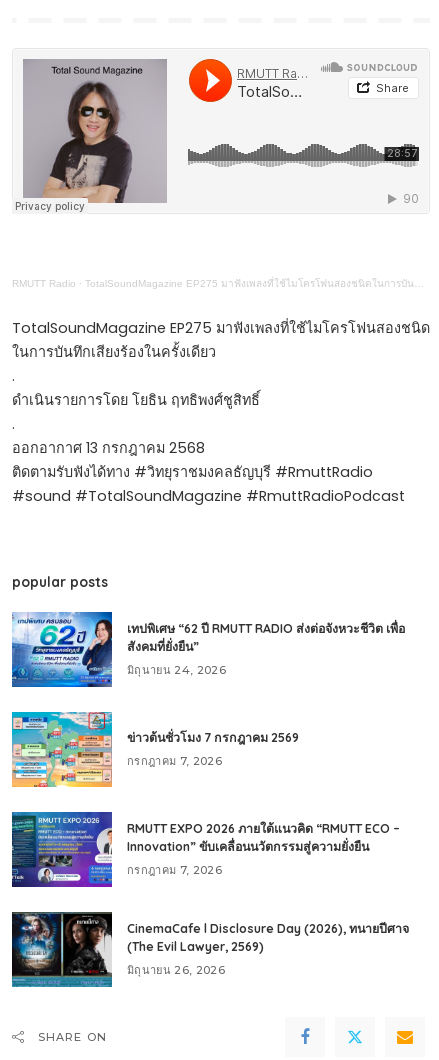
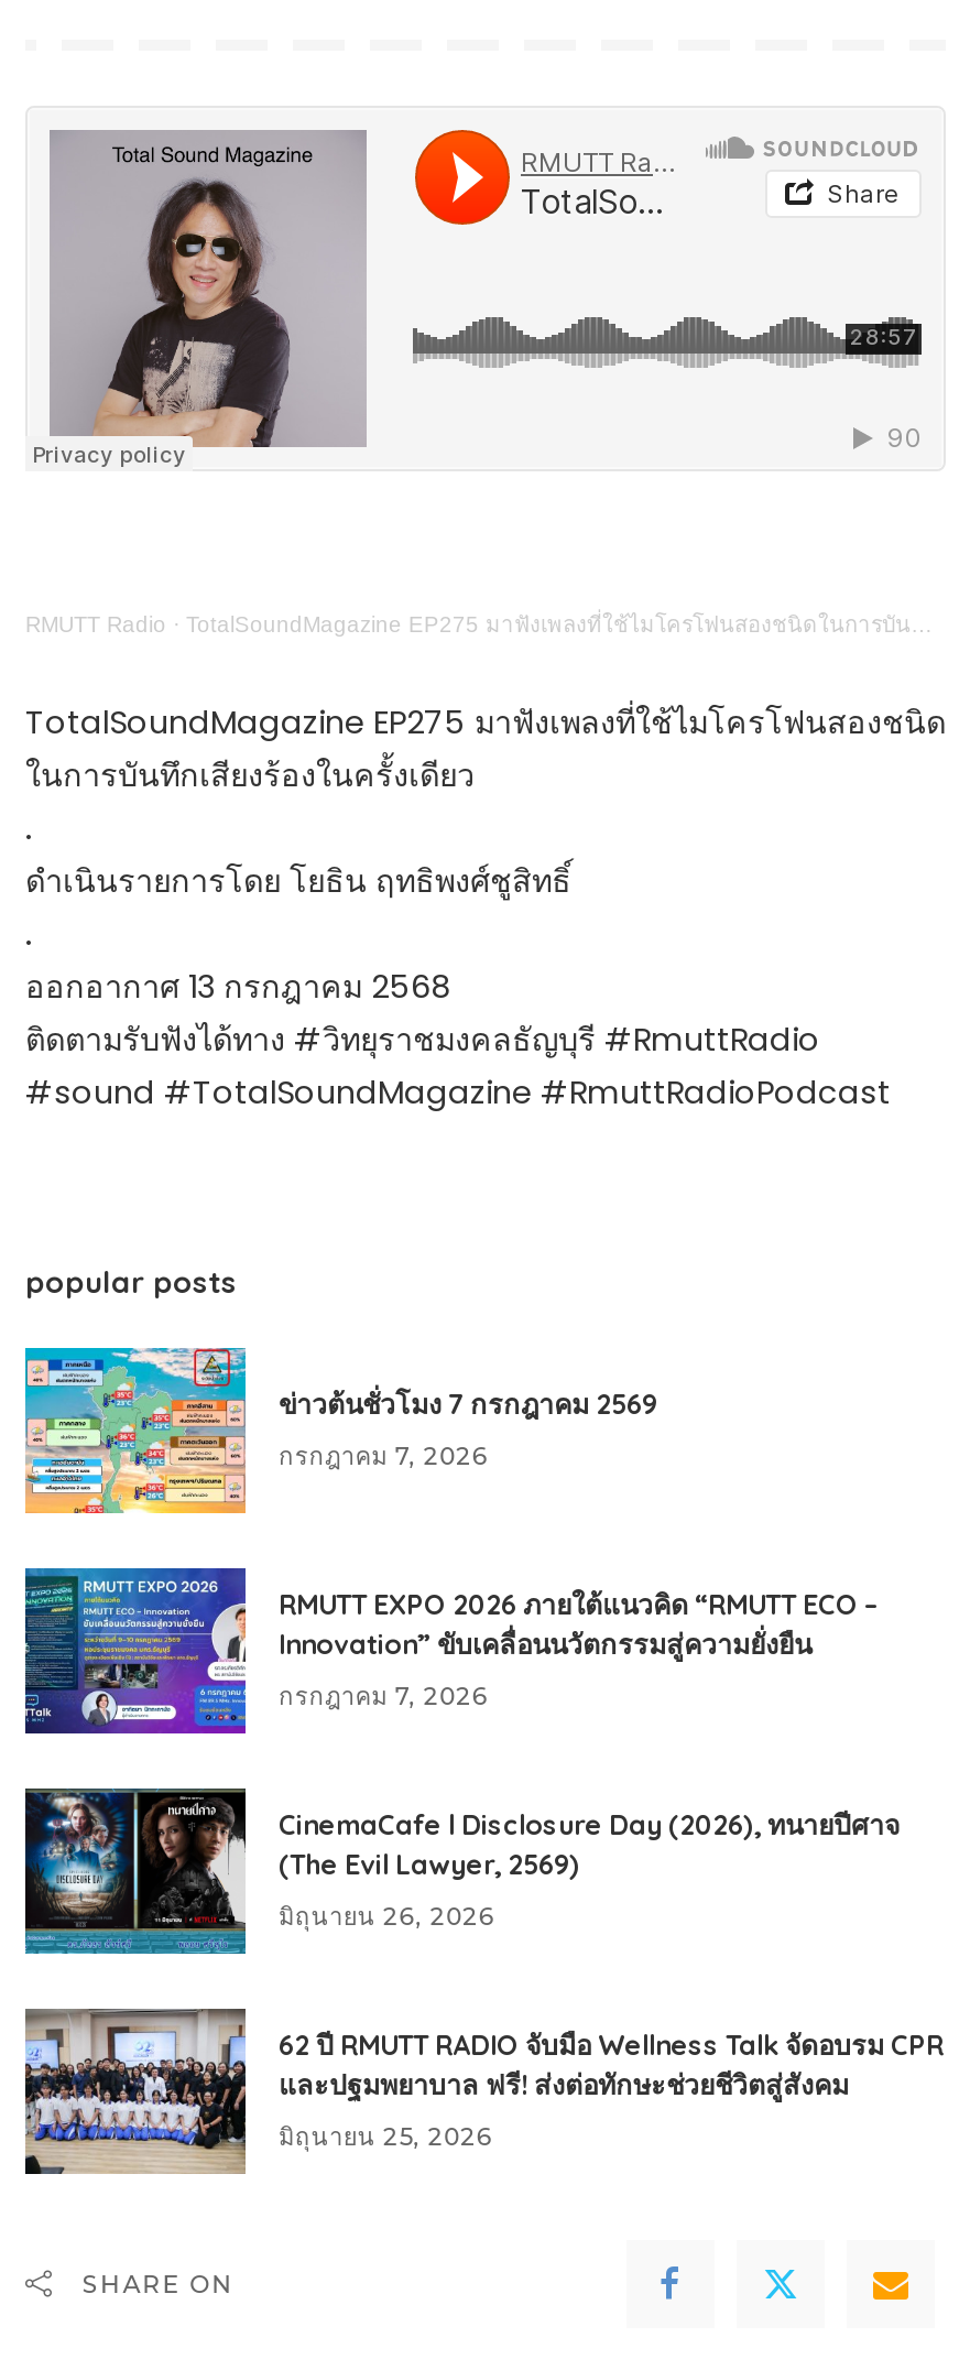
- [image]
- เทปพิเศษ “62 ปี RMUTT RADIO ส่งต่อจังหวะชีวิต เพื่อ
- สังคมที่ยั่งยืน”
- มิถุนายน 24, 2026

moved up: [image] | ข่าวต้นชั่วโมง 7 กรกฎาคม 2569 | กรกฎาคม 7, 2026 | ... | (The Evil Lawyer, 2569) | มิถุนายน 26, 2026

+ [image]
+ 62 ปี RMUTT RADIO จับมือ Wellness Talk จัดอบรม CPR
+ และปฐมพยาบาล ฟรี! ส่งต่อทักษะช่วยชีวิตสู่สังคม
+ มิถุนายน 25, 2026
